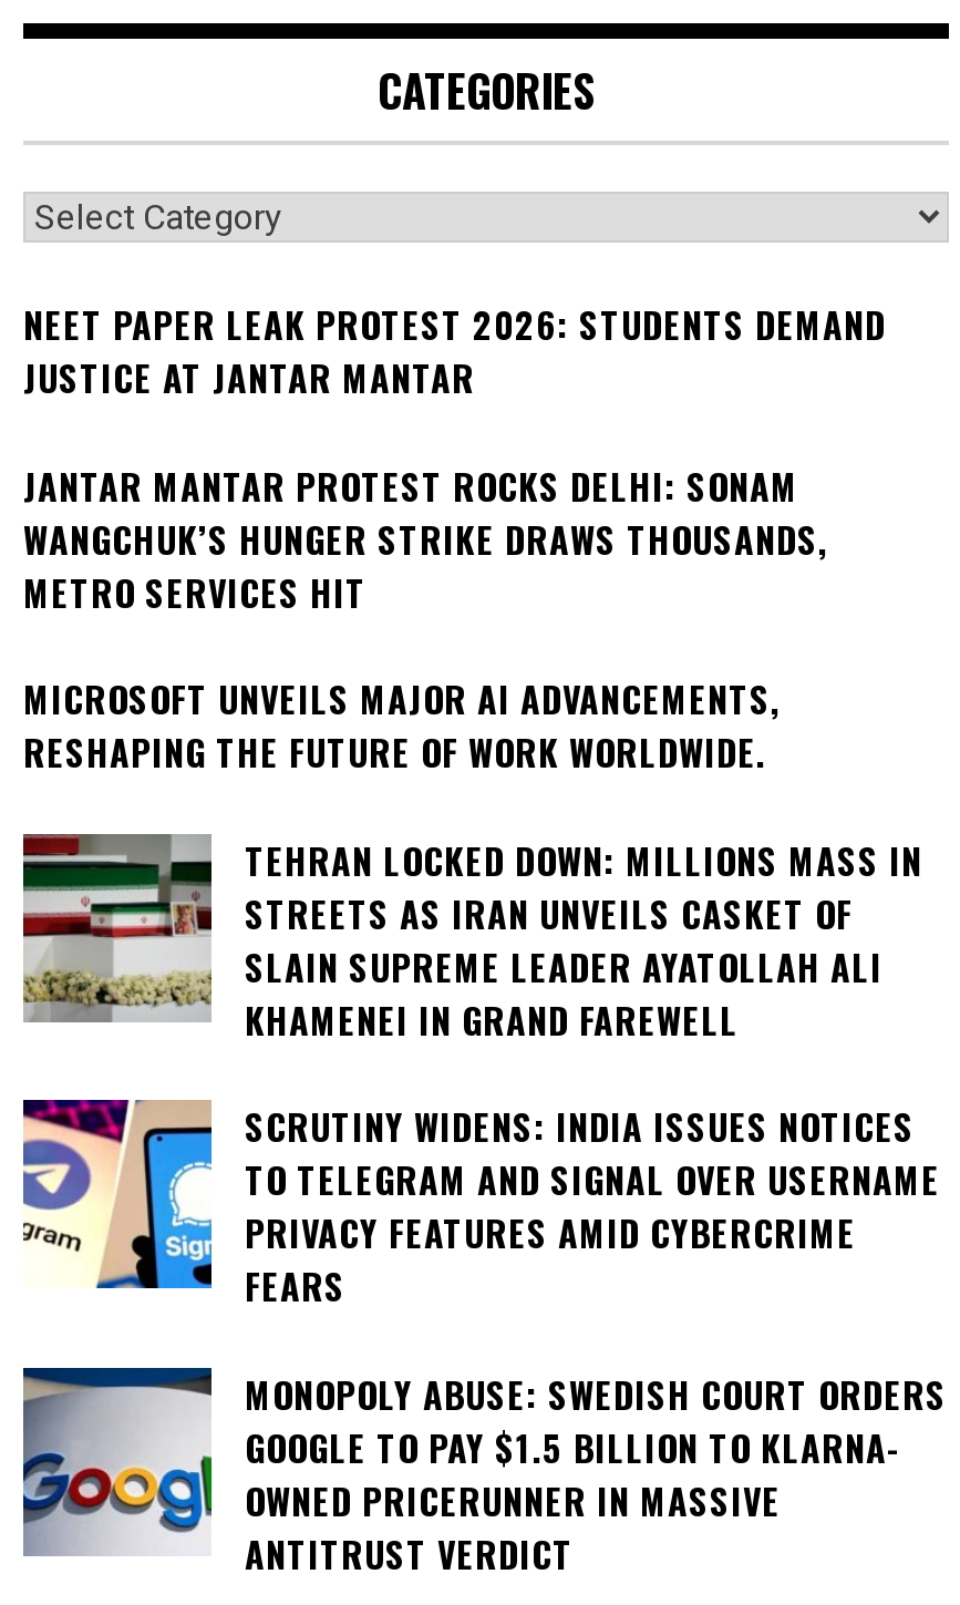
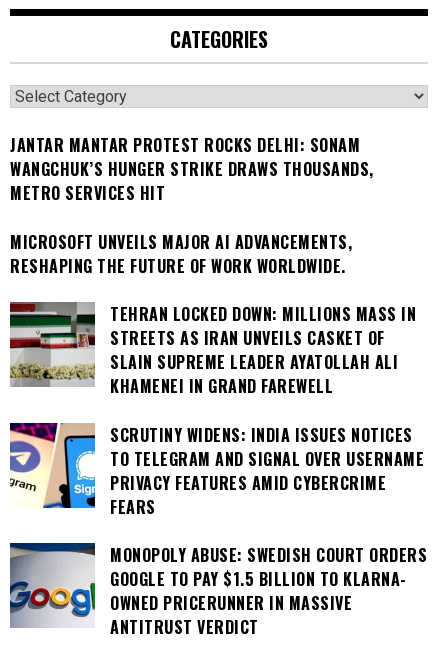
- NEET PAPER LEAK PROTEST 2026: STUDENTS DEMAND
- JUSTICE AT JANTAR MANTAR
